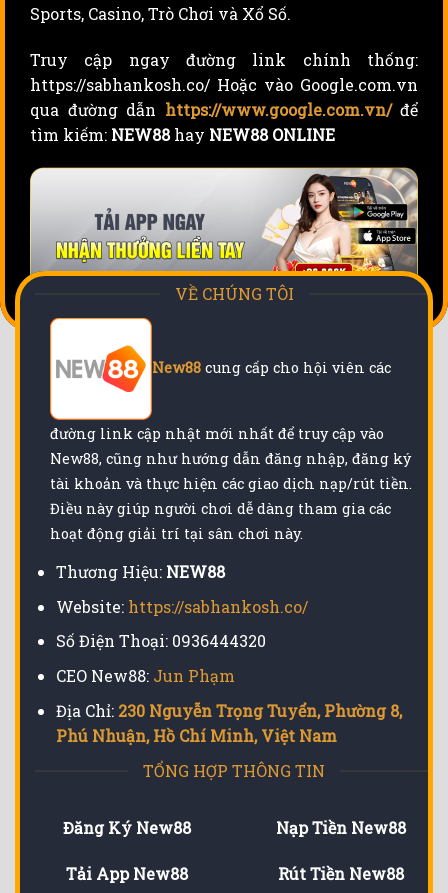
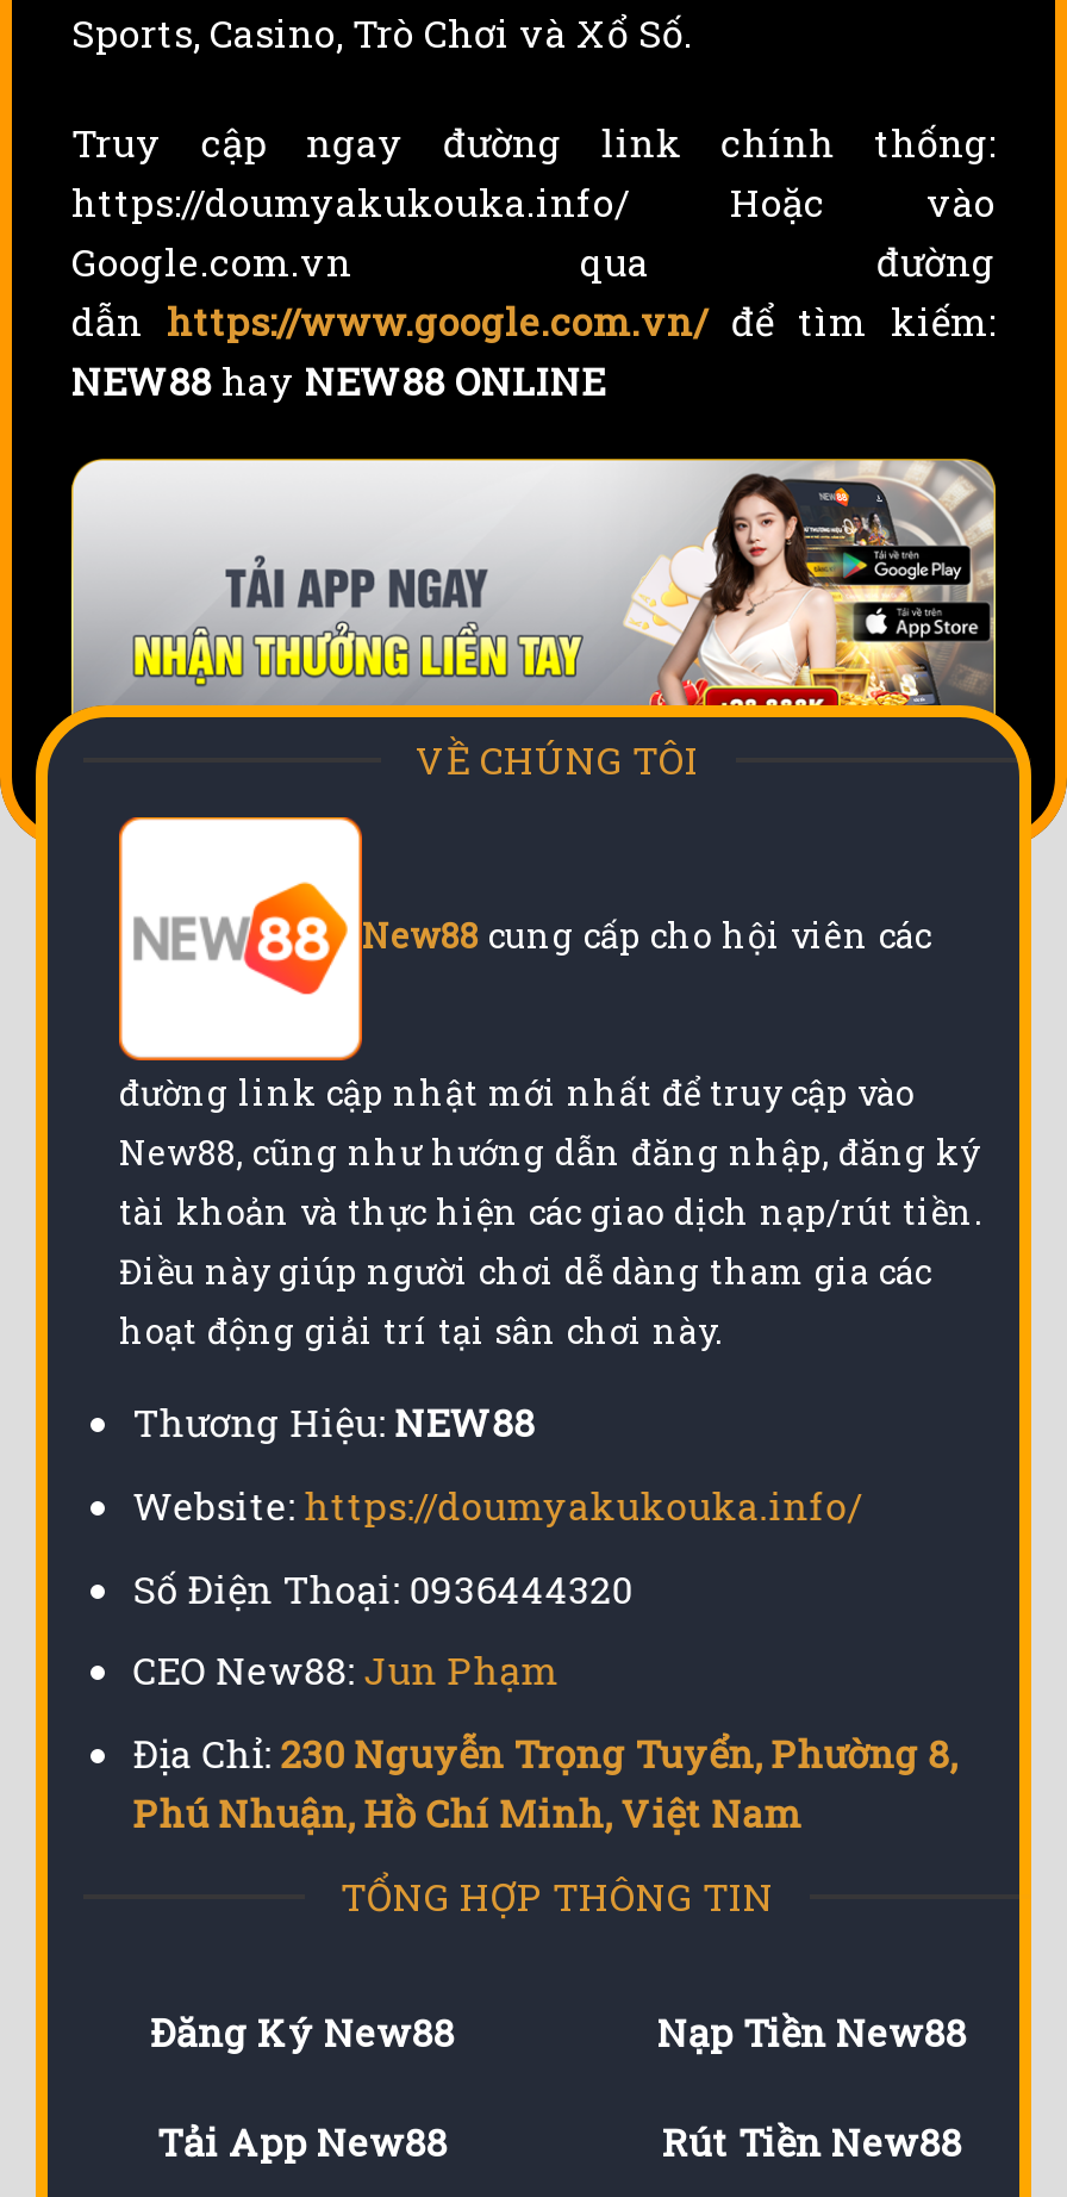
- https://sabhankosh.co/ Hoặc vào Google.com.vn
- qua đường dẫn https://www.google.com.vn/ để
- tìm kiếm: NEW88 hay NEW88 ONLINE
+ https://doumyakukouka.info/ Hoặc vào
+ Google.com.vn qua đường
+ dẫn https://www.google.com.vn/ để tìm kiếm:
+ NEW88 hay NEW88 ONLINE

- Website: https://sabhankosh.co/
+ Website: https://doumyakukouka.info/
